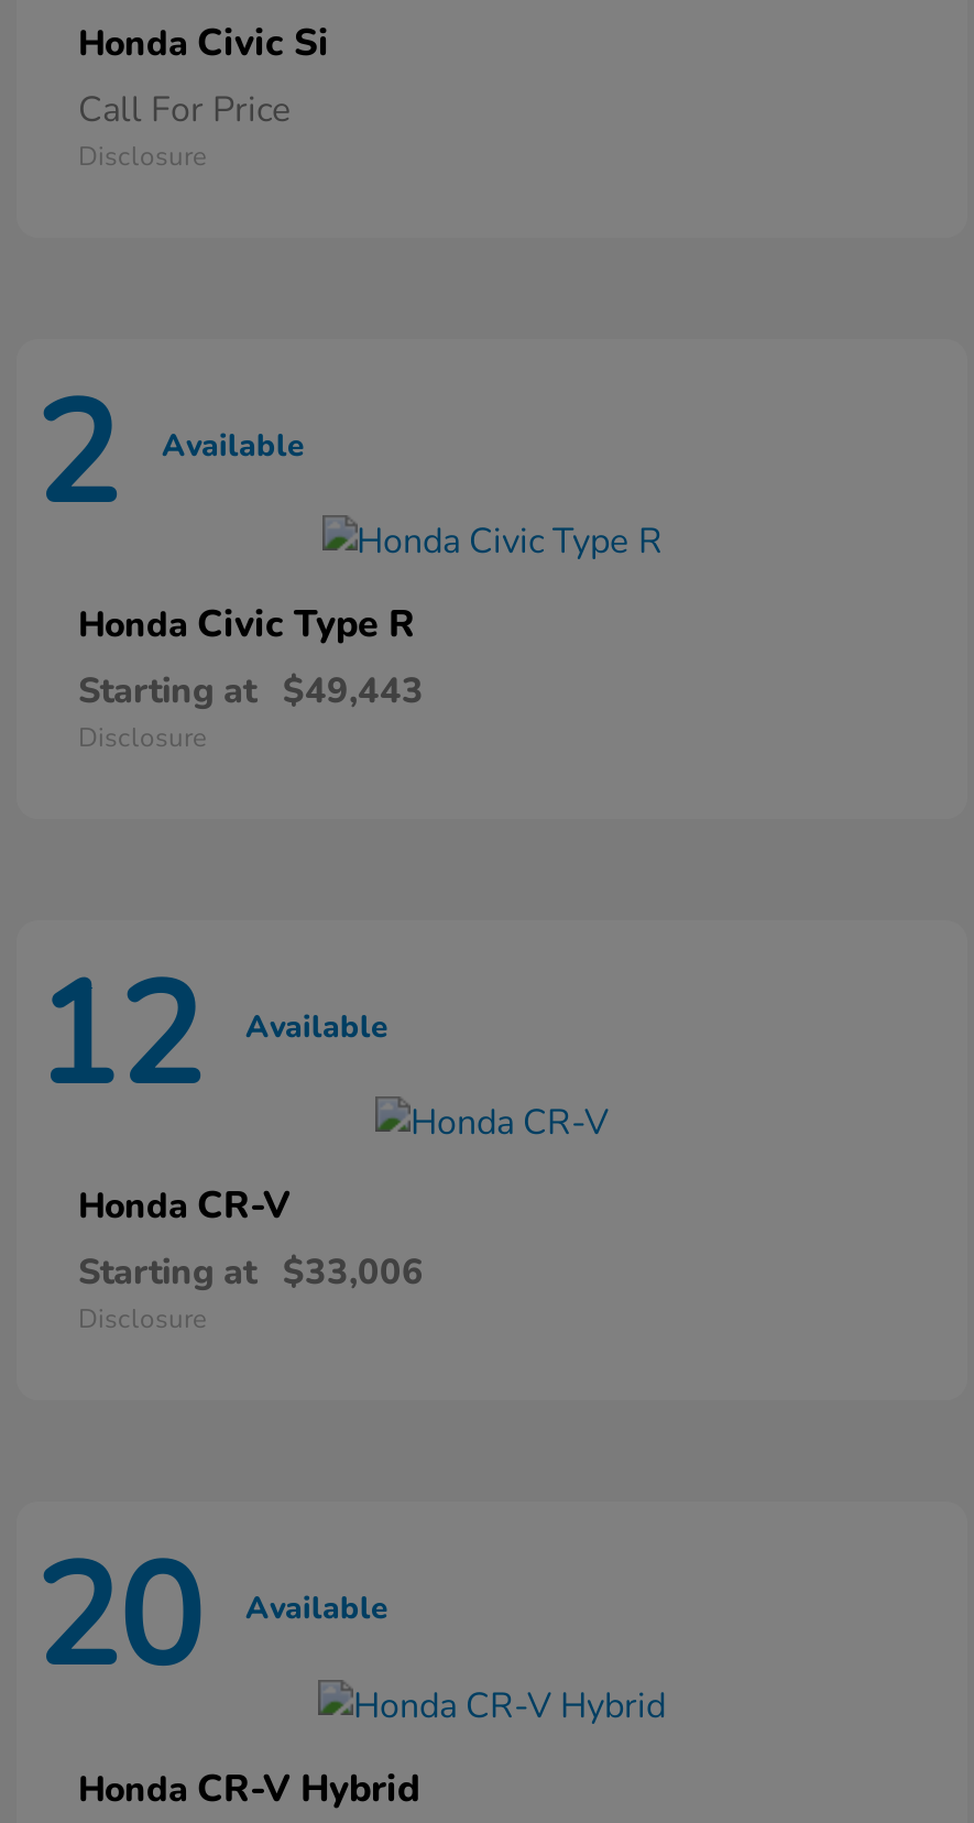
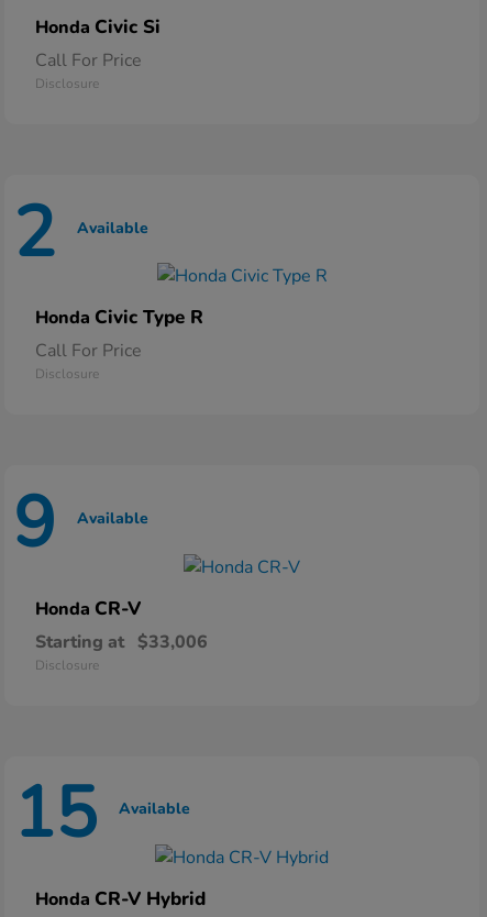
- Starting at $49,443
+ Call For Price

- 12 Available
+ 9 Available

- 20 Available
+ 15 Available
